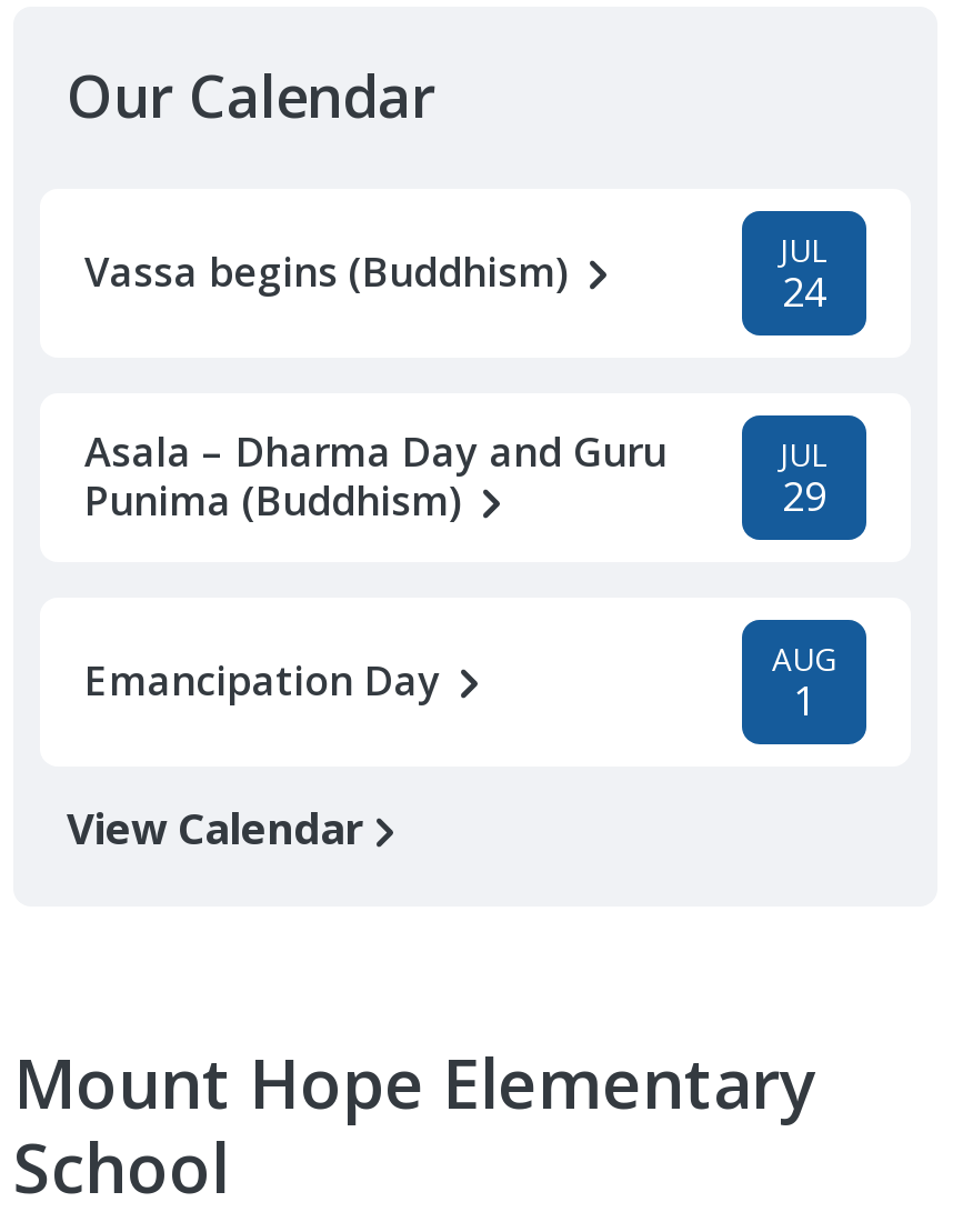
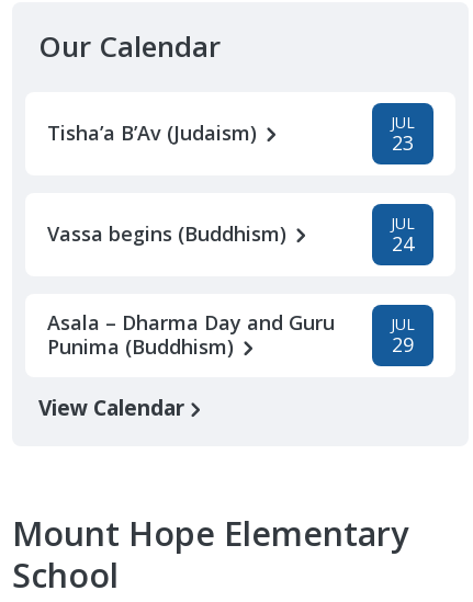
+ Tisha’a B’Av (Judaism)
+ JUL
+ 23

moved down: Vassa begins (Buddhism) | JUL | 24 | Asala – Dharma Day and Guru | Punima (Buddhism) | JUL | 29

- Emancipation Day
- AUG
- 1
